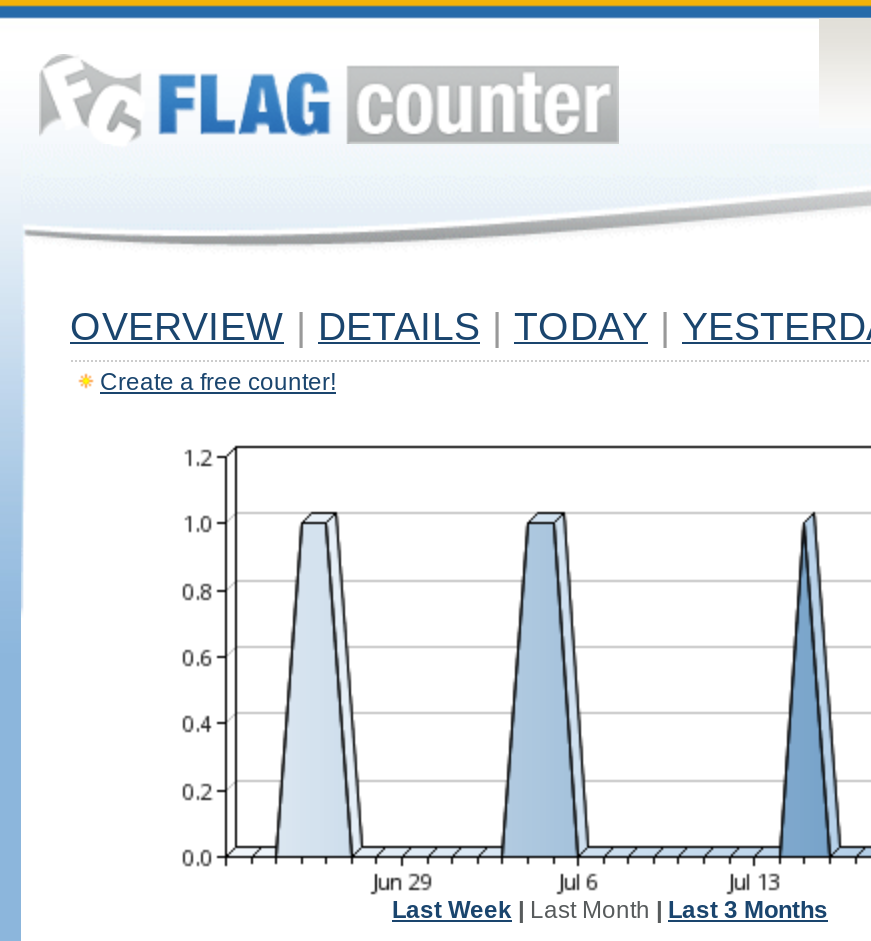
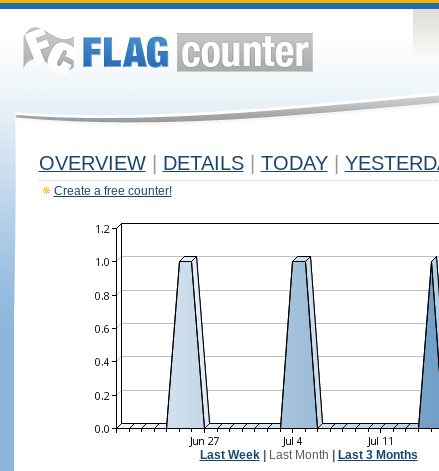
- [image]
+ [image]

- [image]
+ [image]

- [image]
+ [image]
